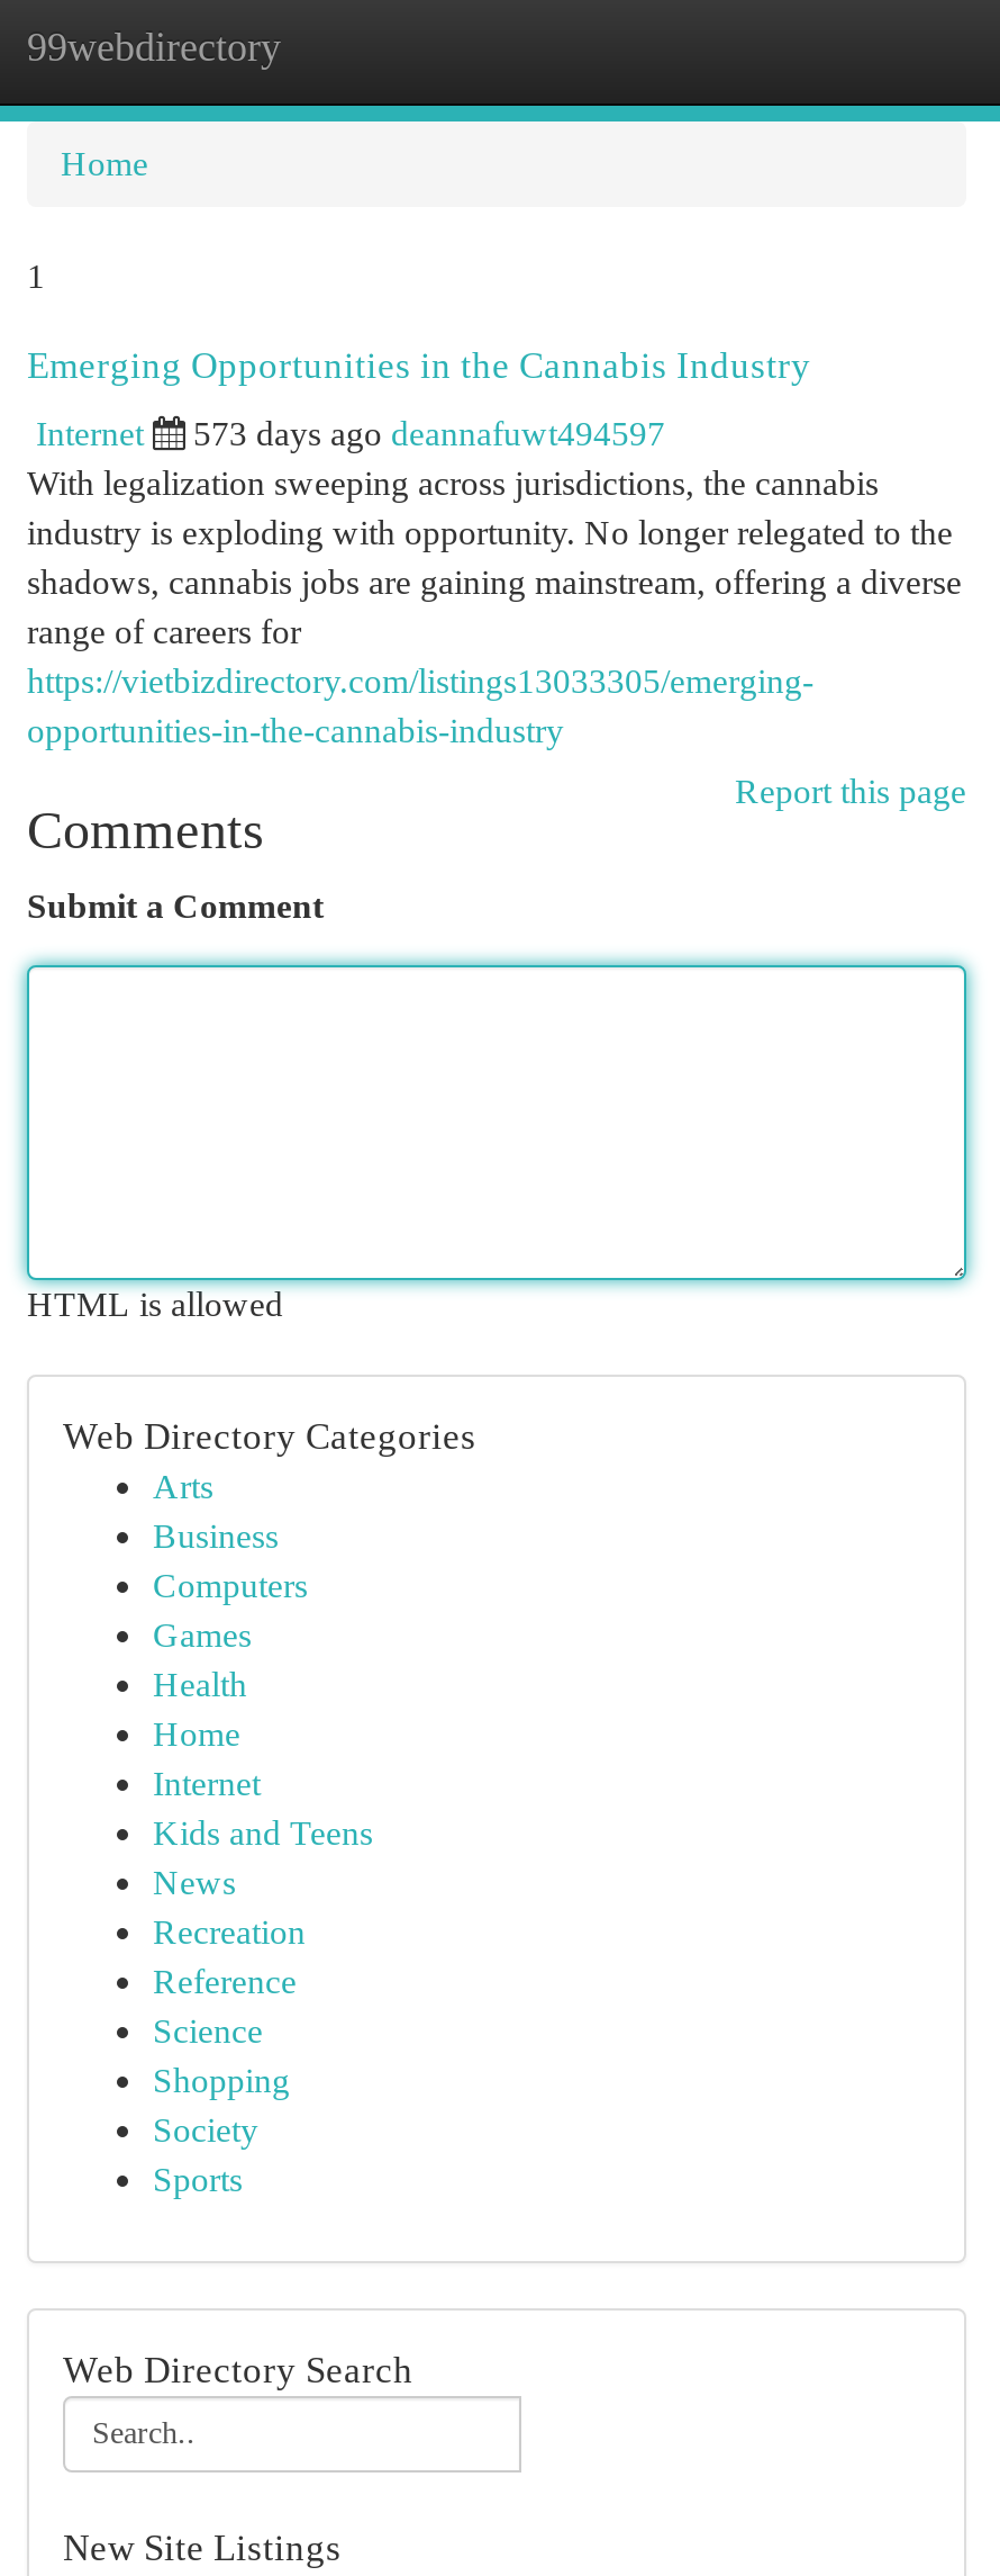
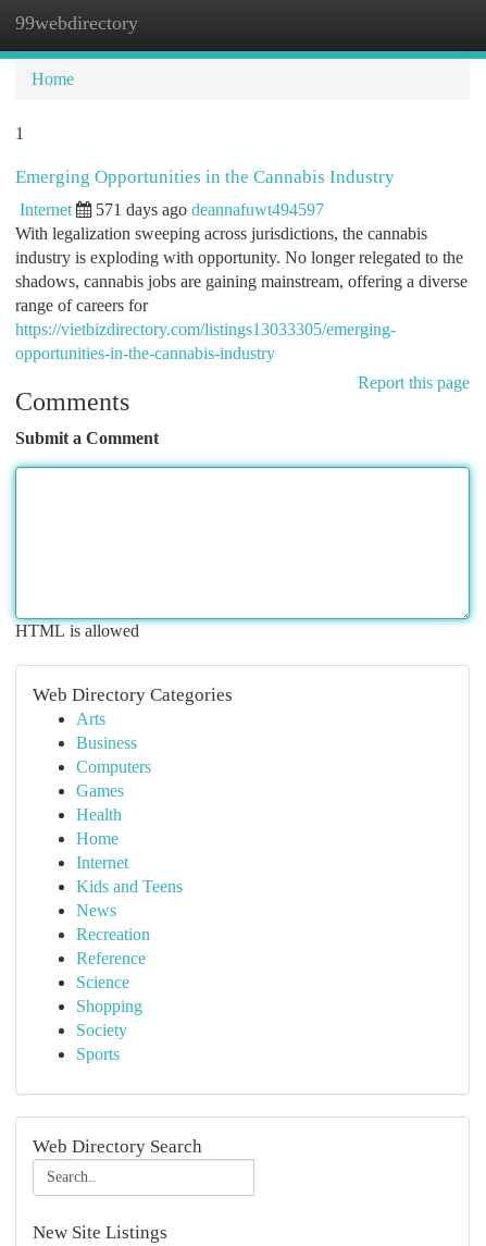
- 573 days ago deannafuwt494597
+ 571 days ago deannafuwt494597
